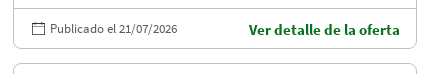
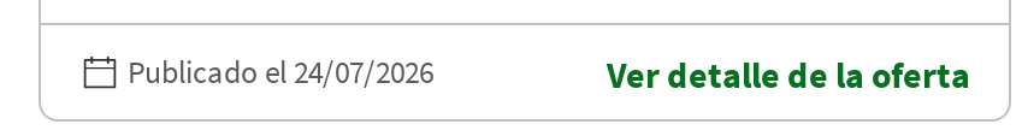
- Publicado el 21/07/2026
+ Publicado el 24/07/2026
